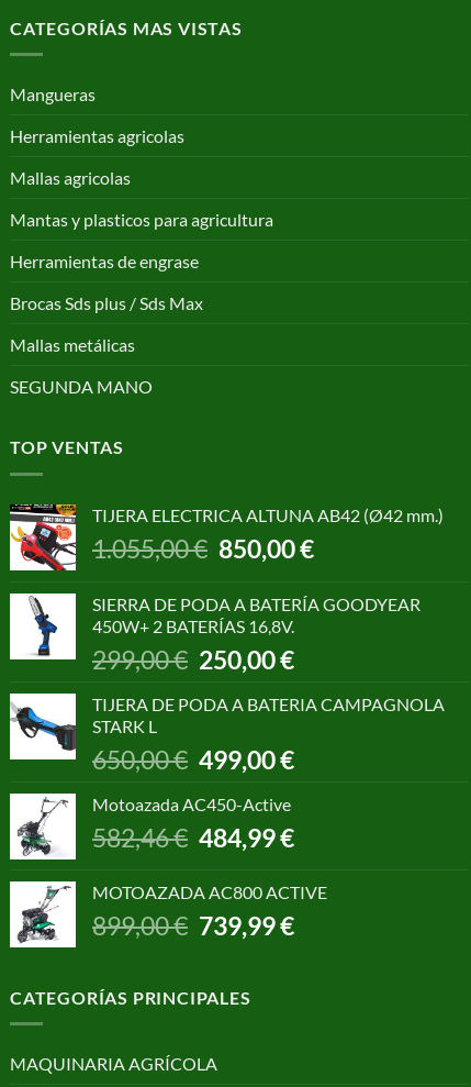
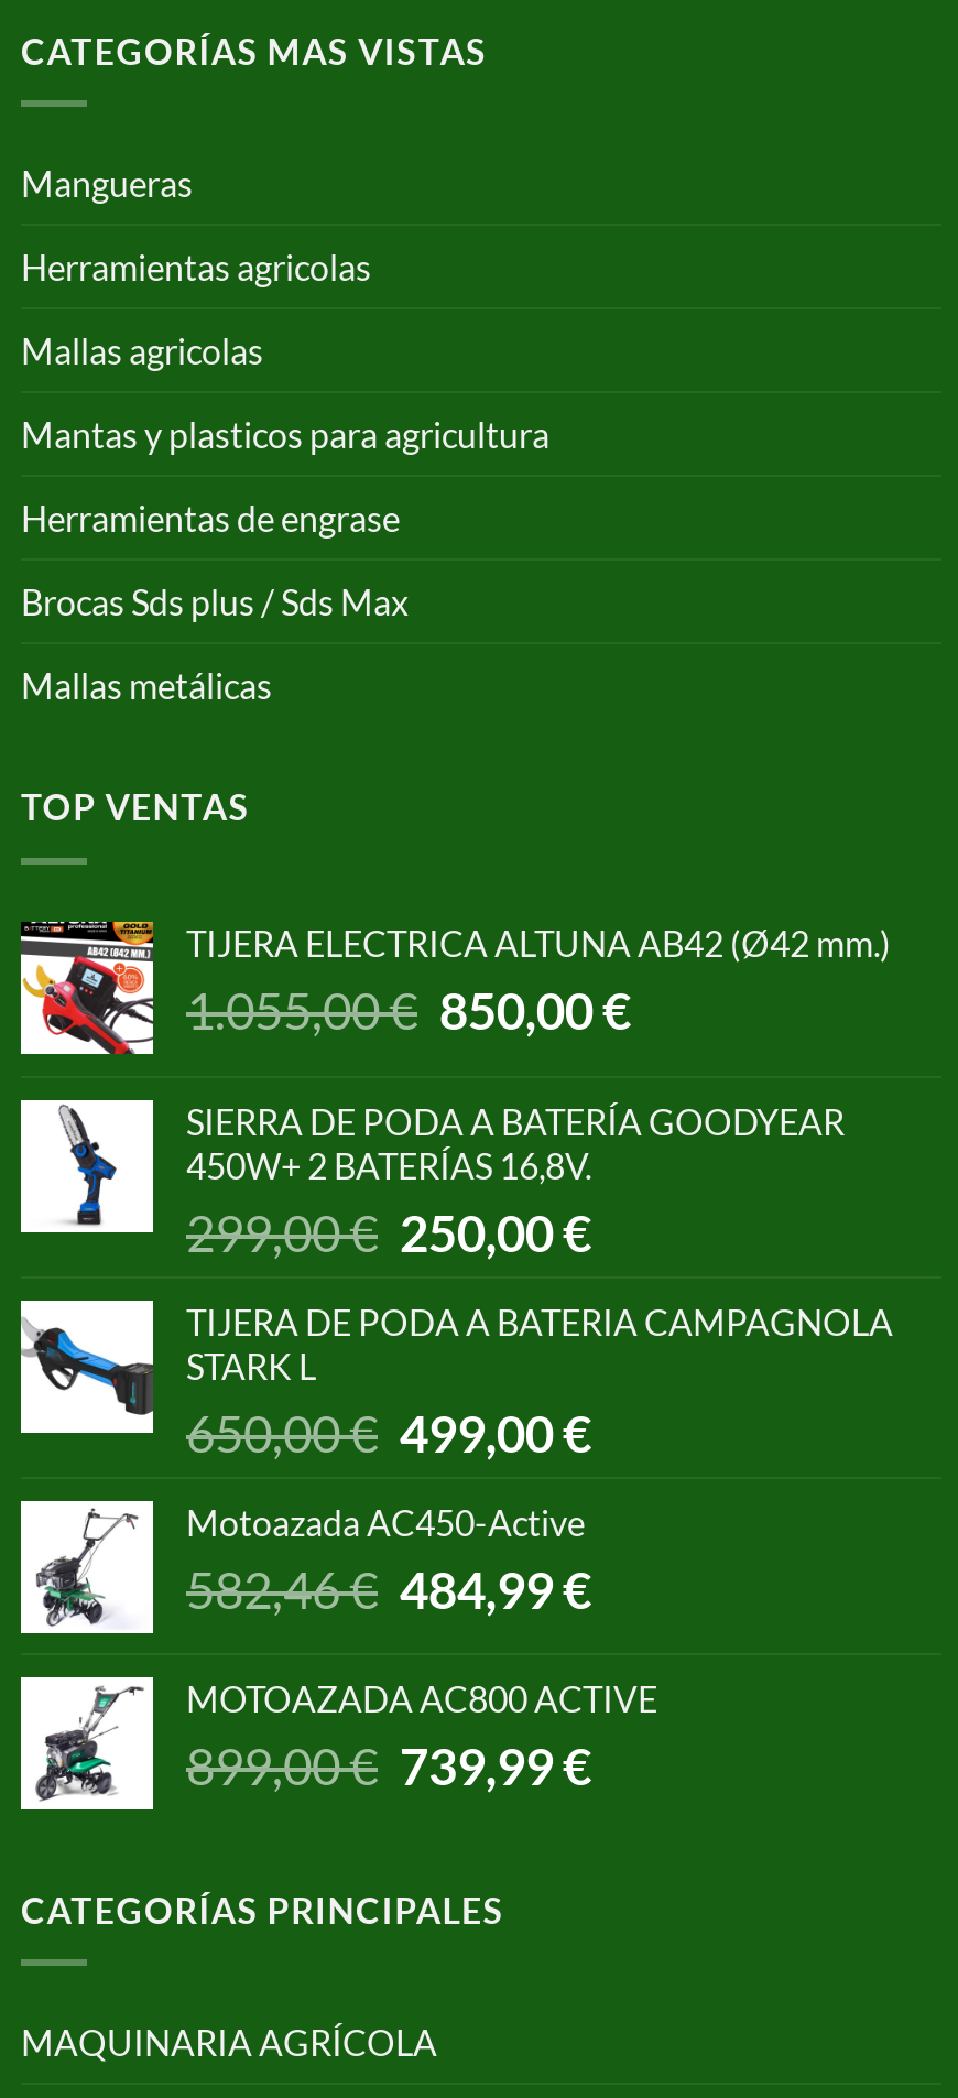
- SEGUNDA MANO
